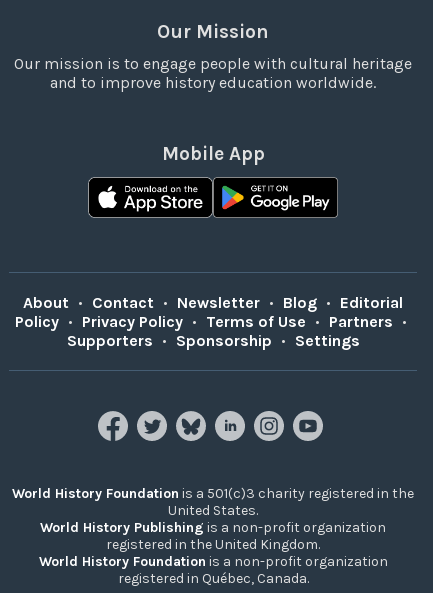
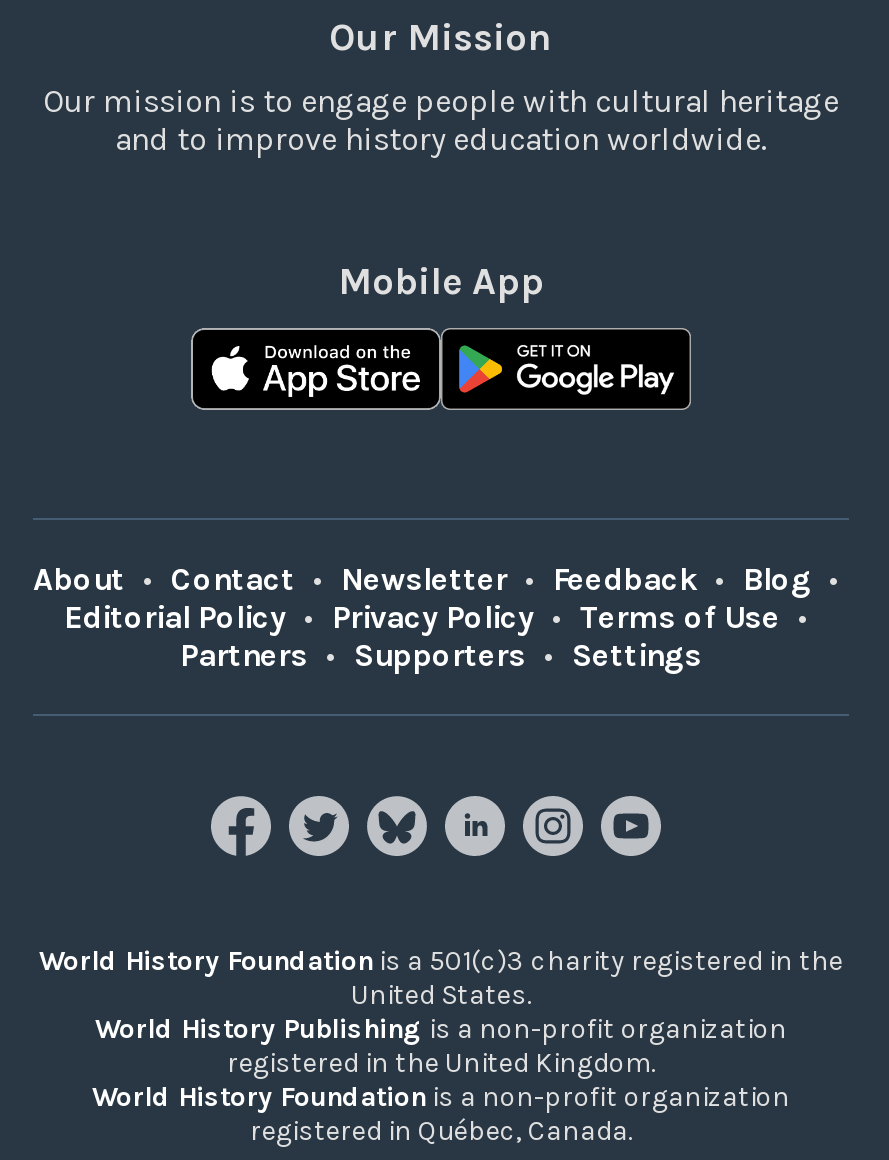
- About • Contact • Newsletter • Blog • Editorial
- Policy • Privacy Policy • Terms of Use • Partners •
- Supporters • Sponsorship • Settings
+ About • Contact • Newsletter • Feedback • Blog •
+ Editorial Policy • Privacy Policy • Terms of Use •
+ Partners • Supporters • Settings
